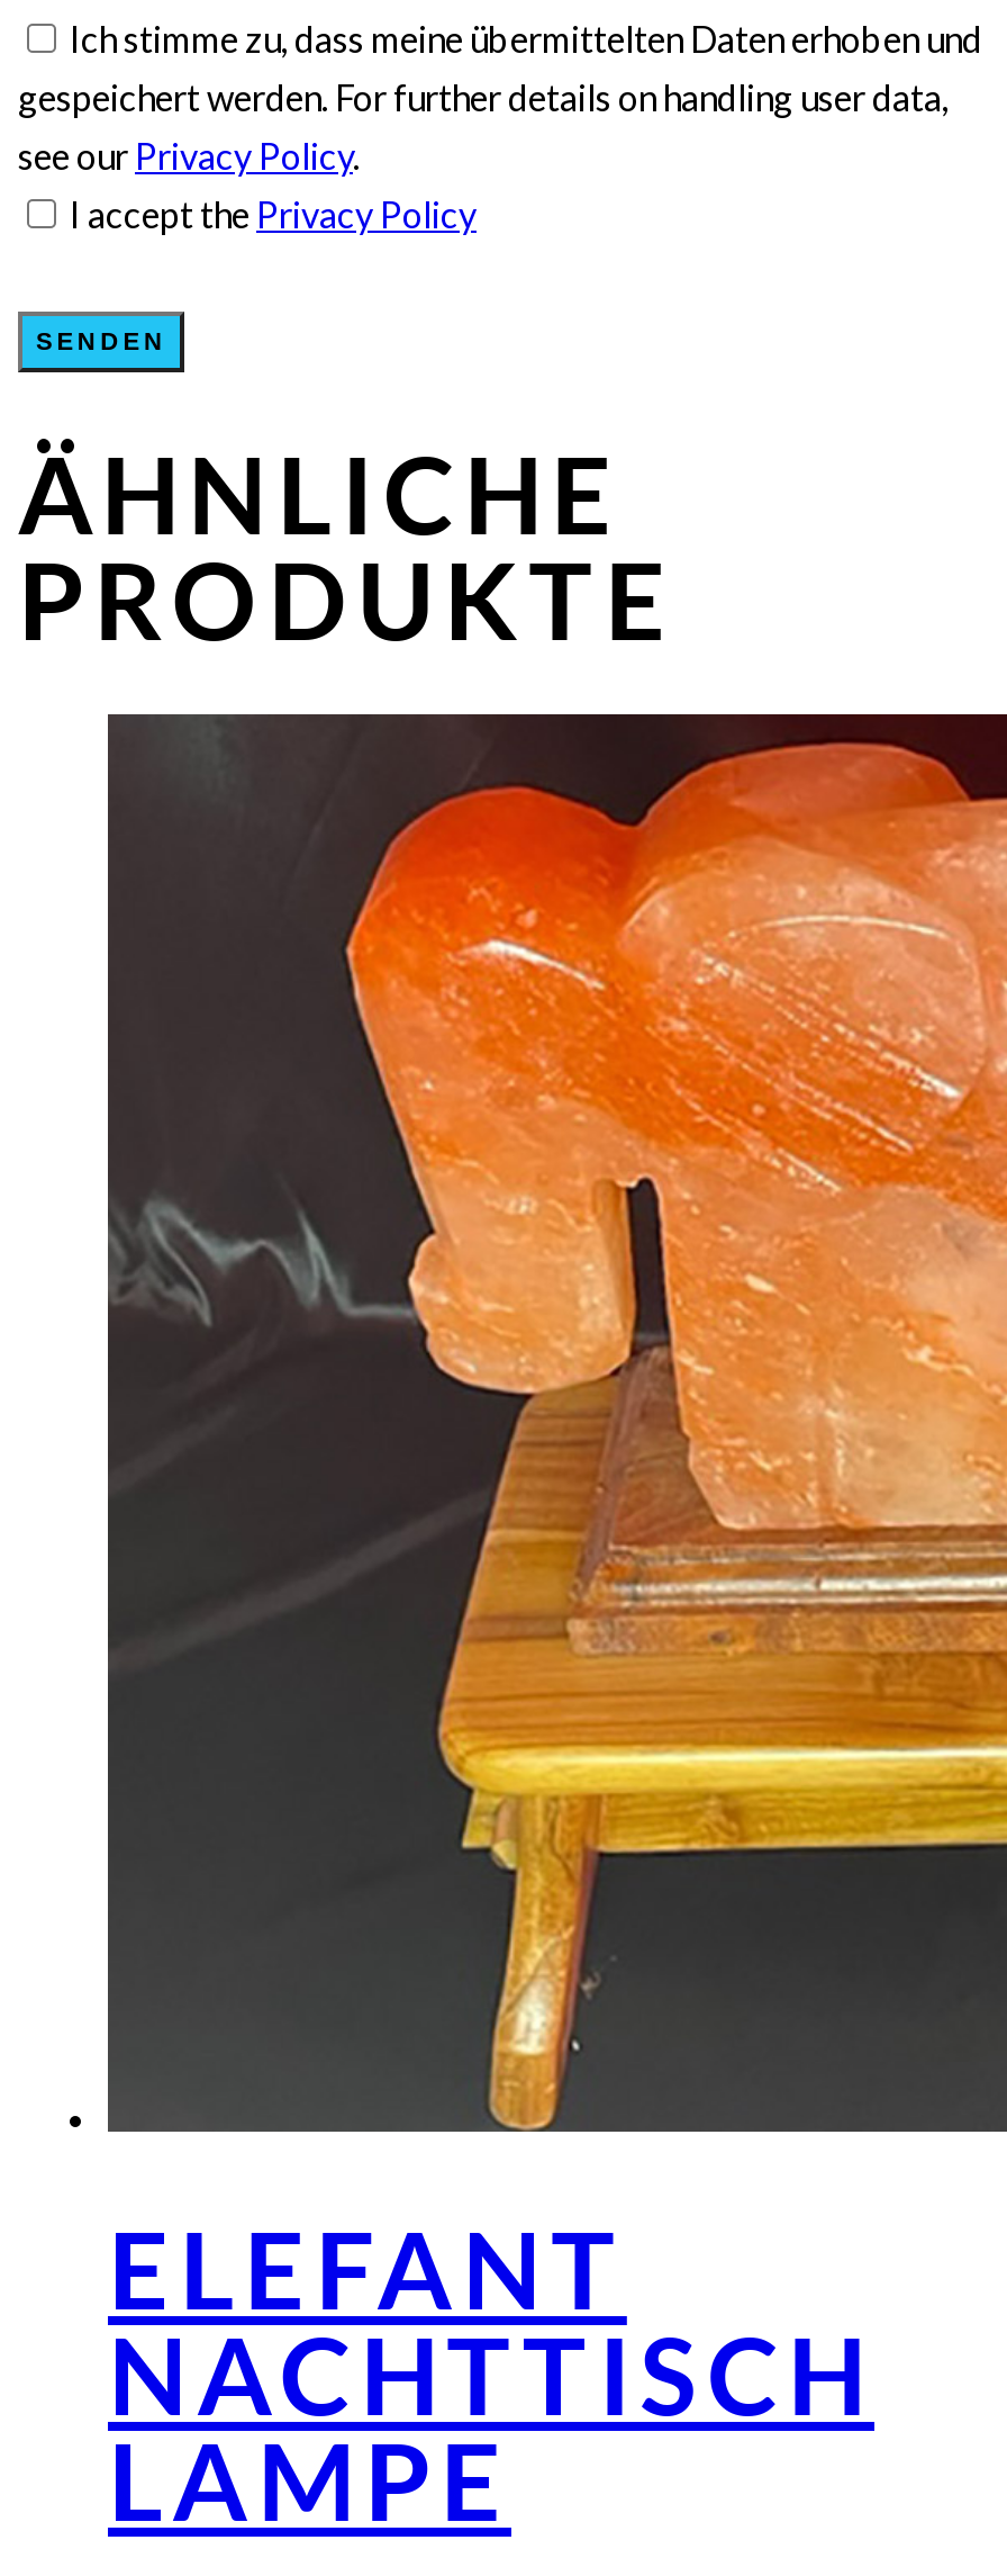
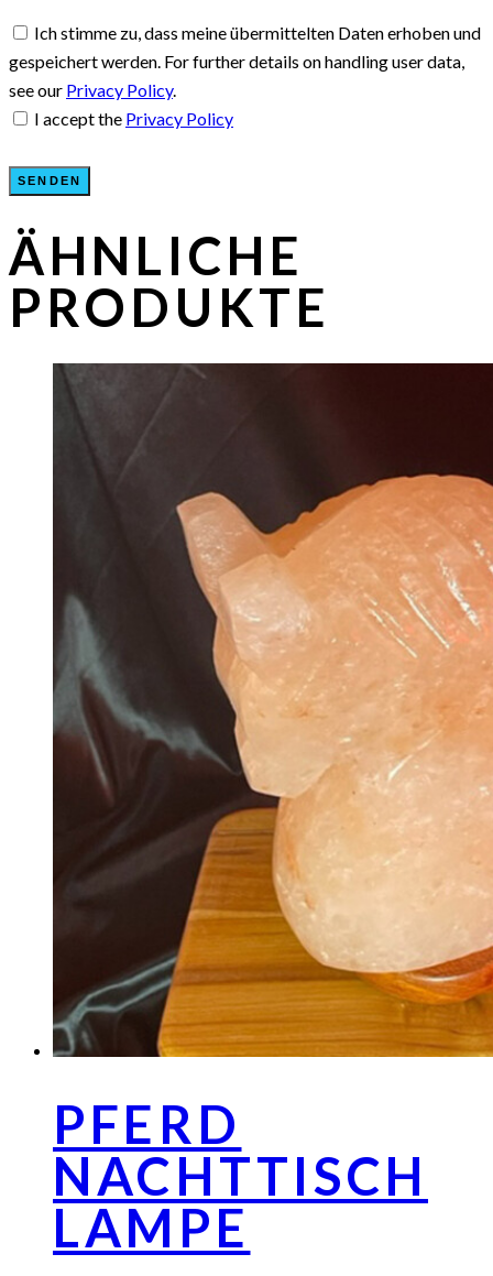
- [image]
- ELEFANT
+ [image]
+ PFERD
